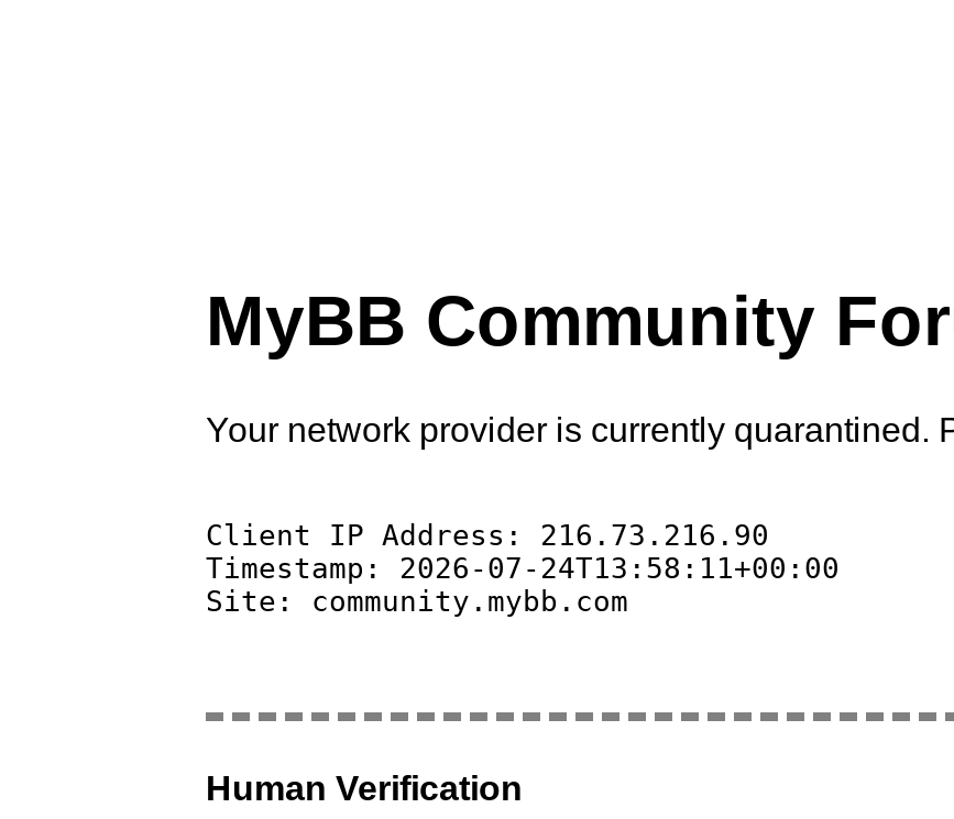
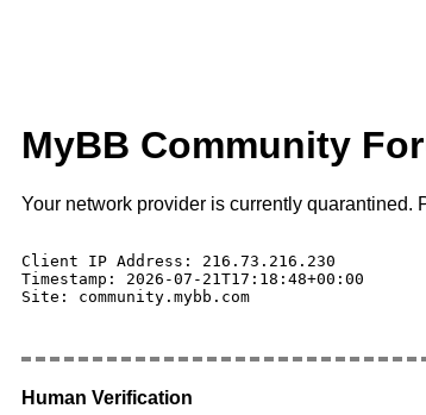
- Client IP Address: 216.73.216.90
+ Client IP Address: 216.73.216.230

- Timestamp: 2026-07-24T13:58:11+00:00
+ Timestamp: 2026-07-21T17:18:48+00:00
